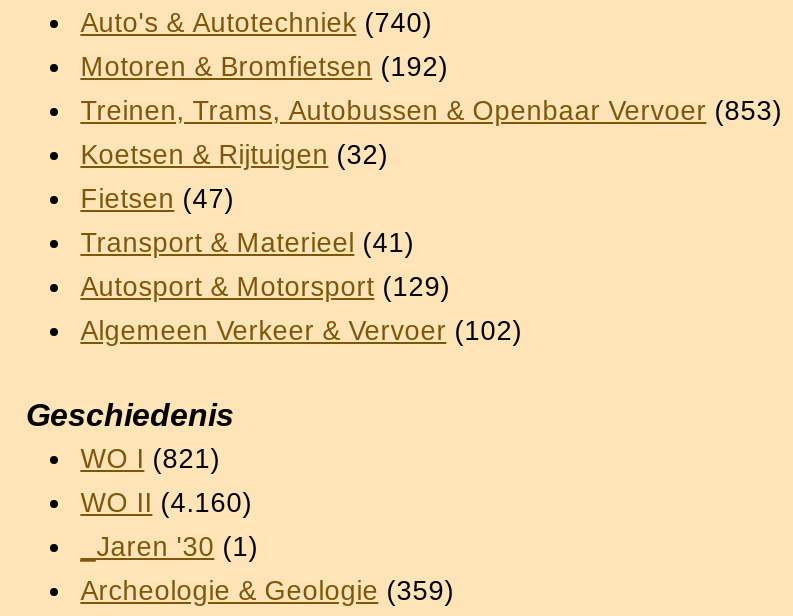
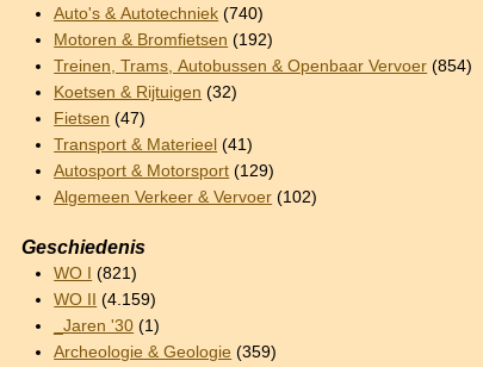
- Treinen, Trams, Autobussen & Openbaar Vervoer (853)
+ Treinen, Trams, Autobussen & Openbaar Vervoer (854)

- WO II (4.160)
+ WO II (4.159)
